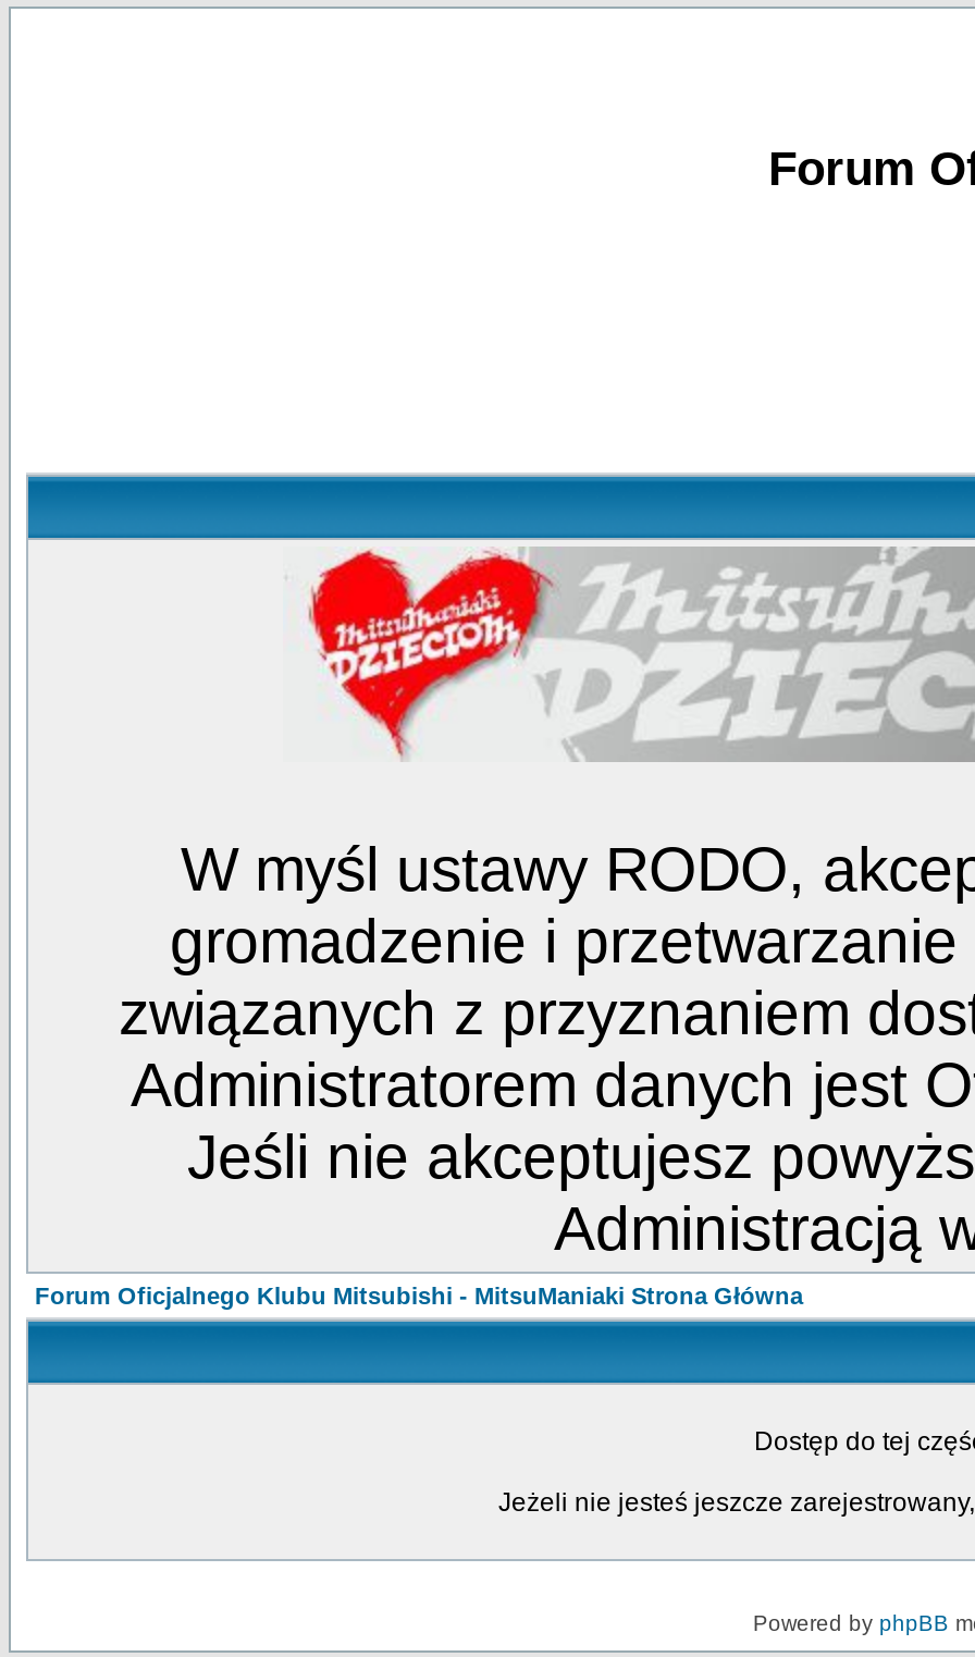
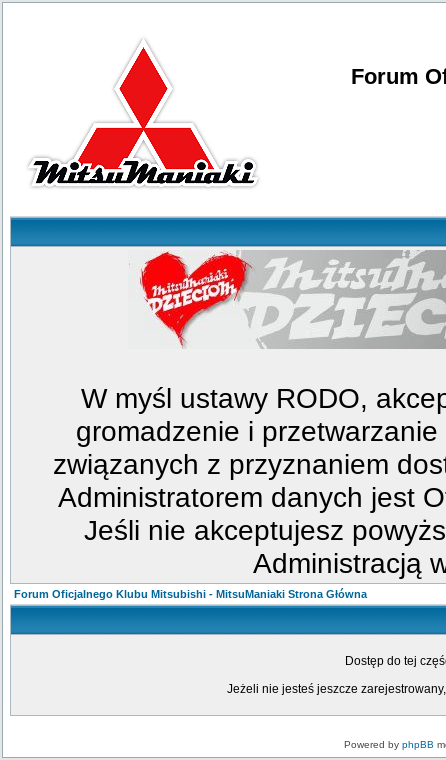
+ [image]
